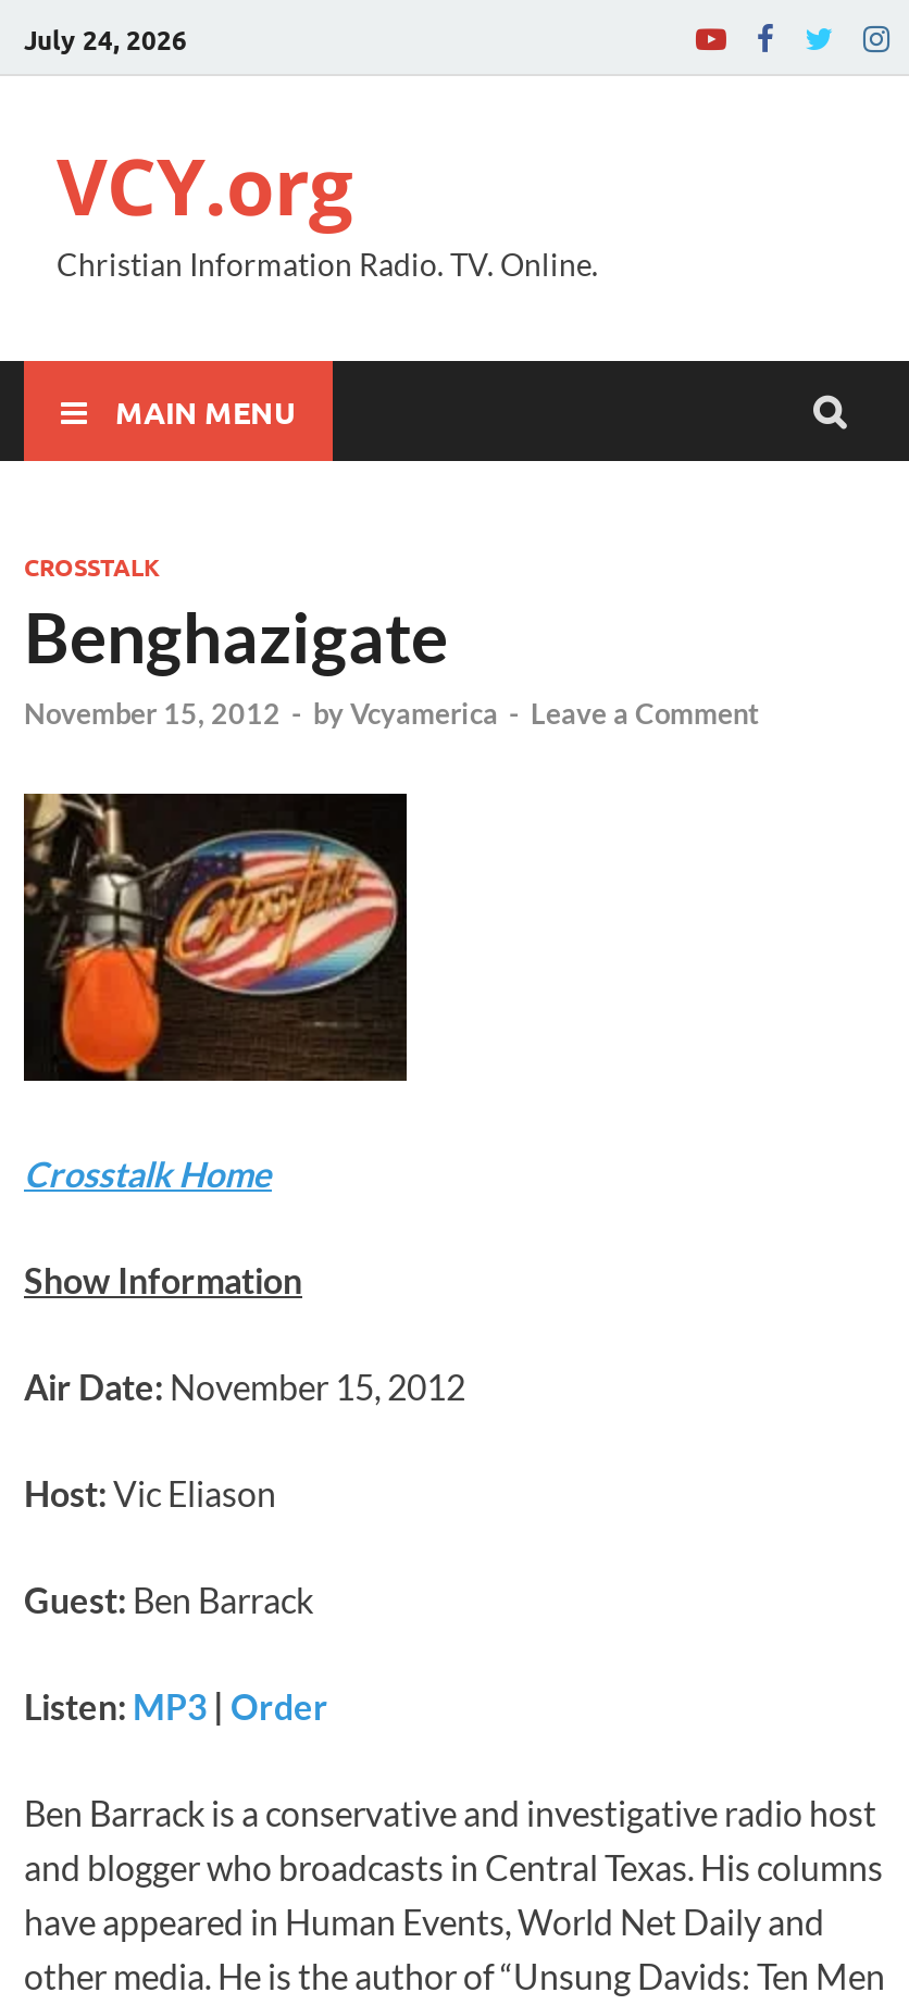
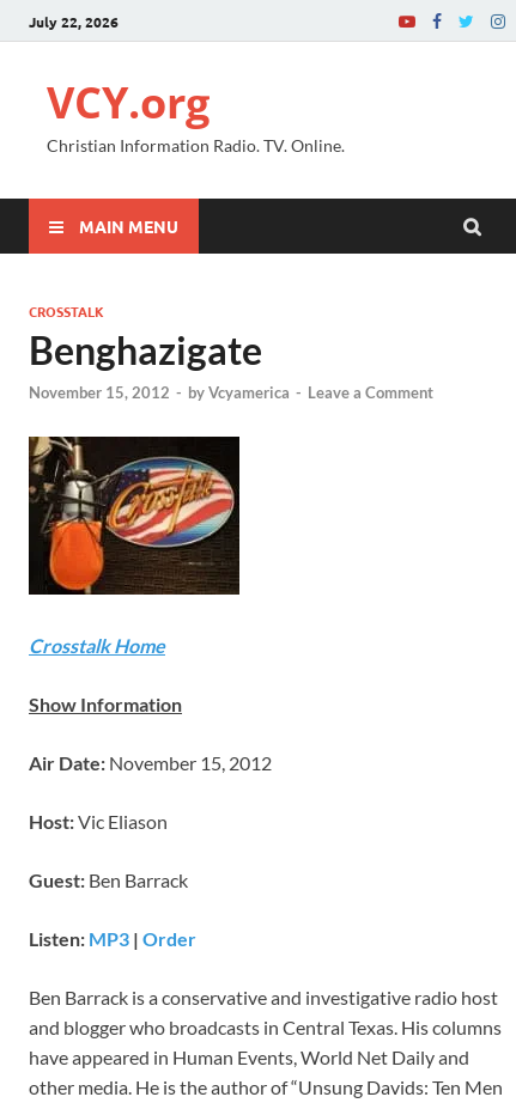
- July 24, 2026
+ July 22, 2026
